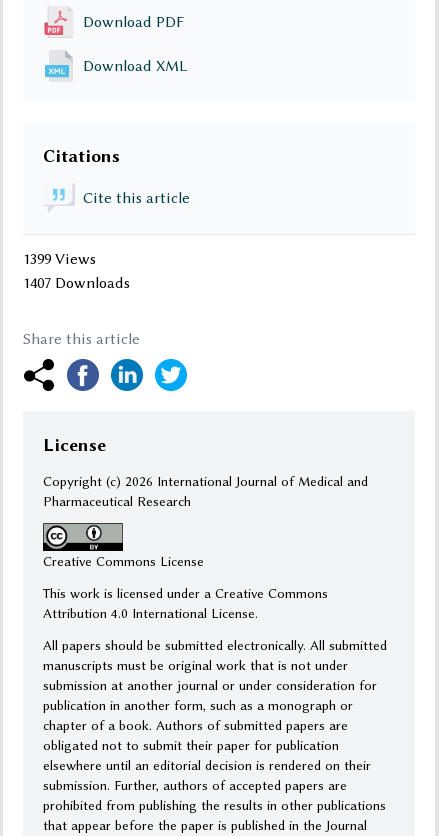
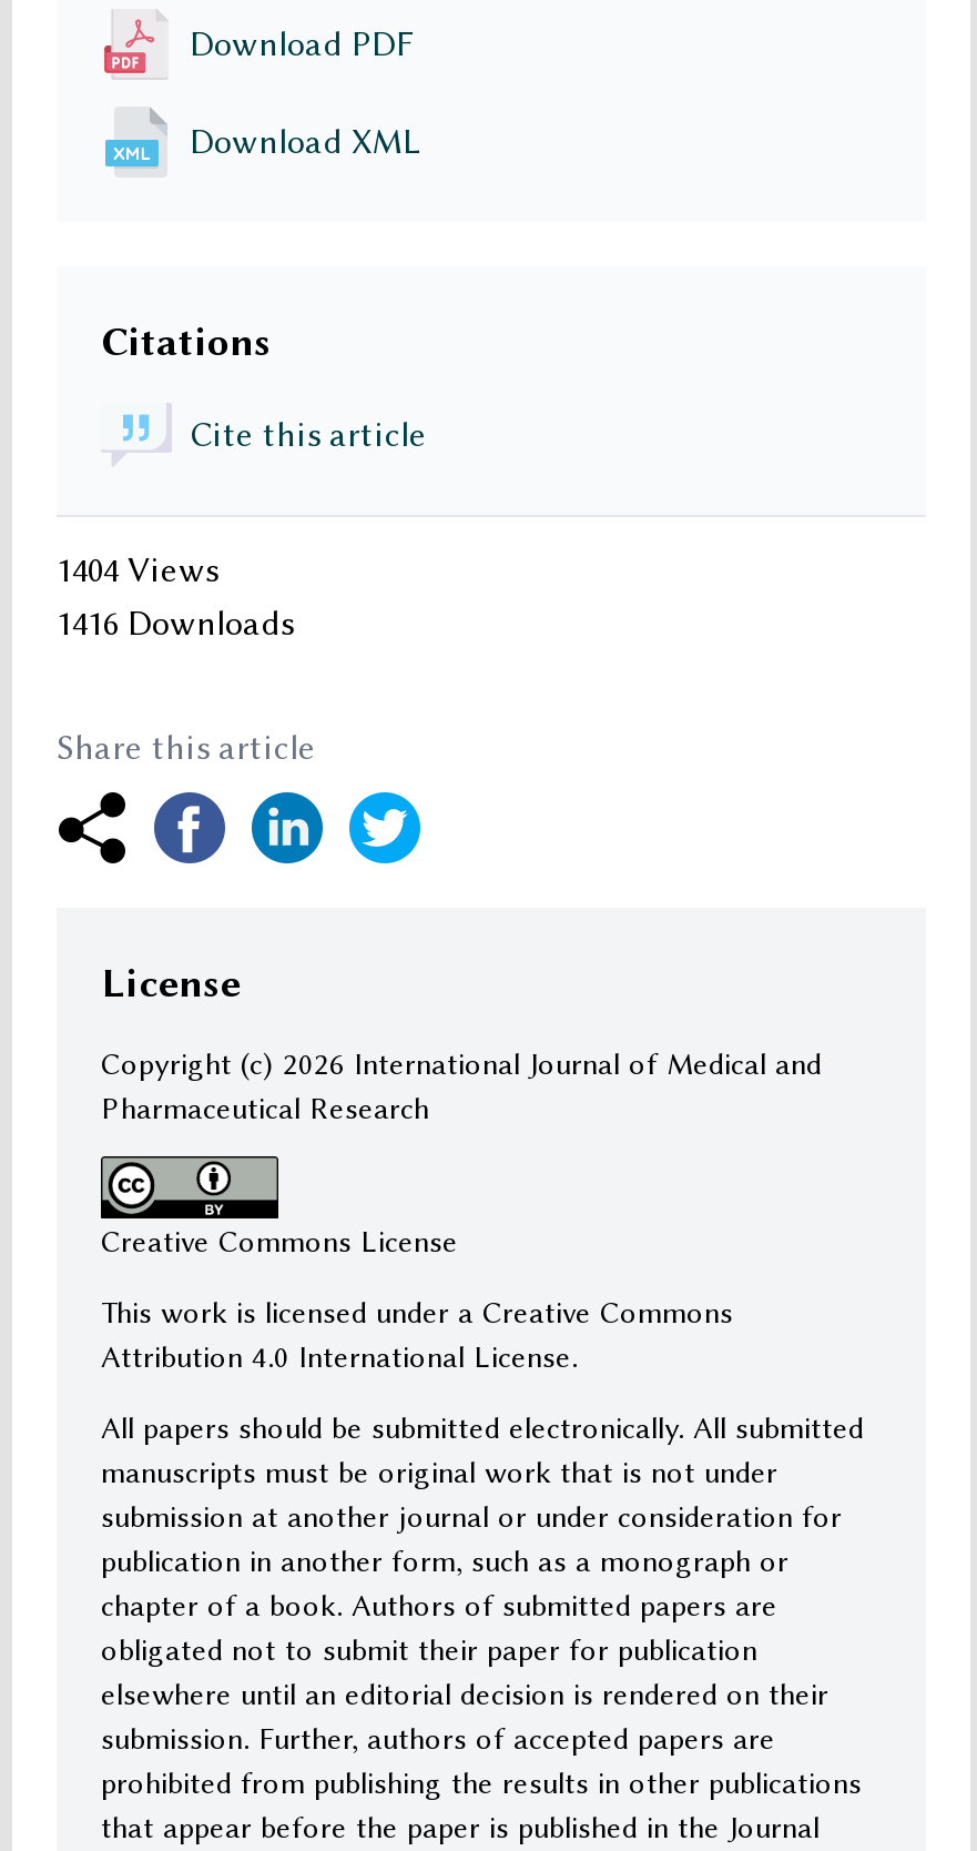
- 1399 Views
+ 1404 Views

- 1407 Downloads
+ 1416 Downloads
